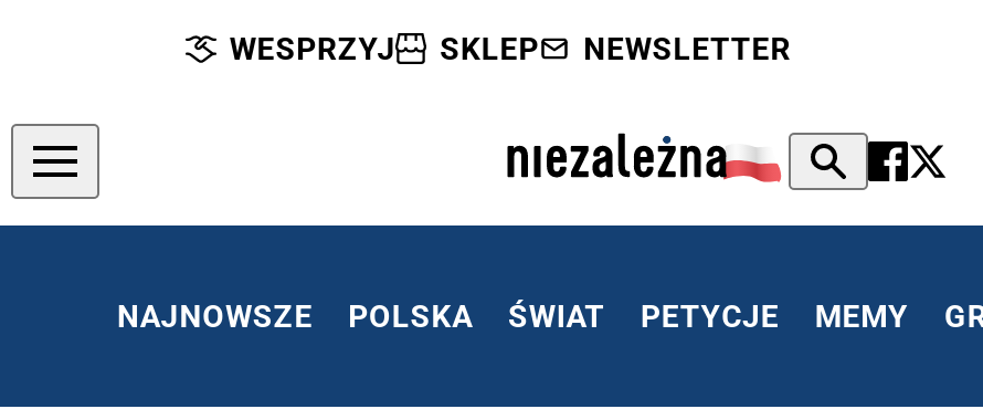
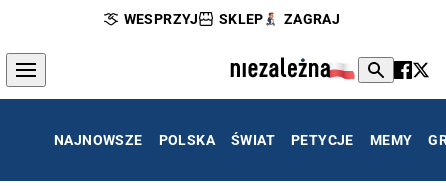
- NEWSLETTER
+ ZAGRAJ
